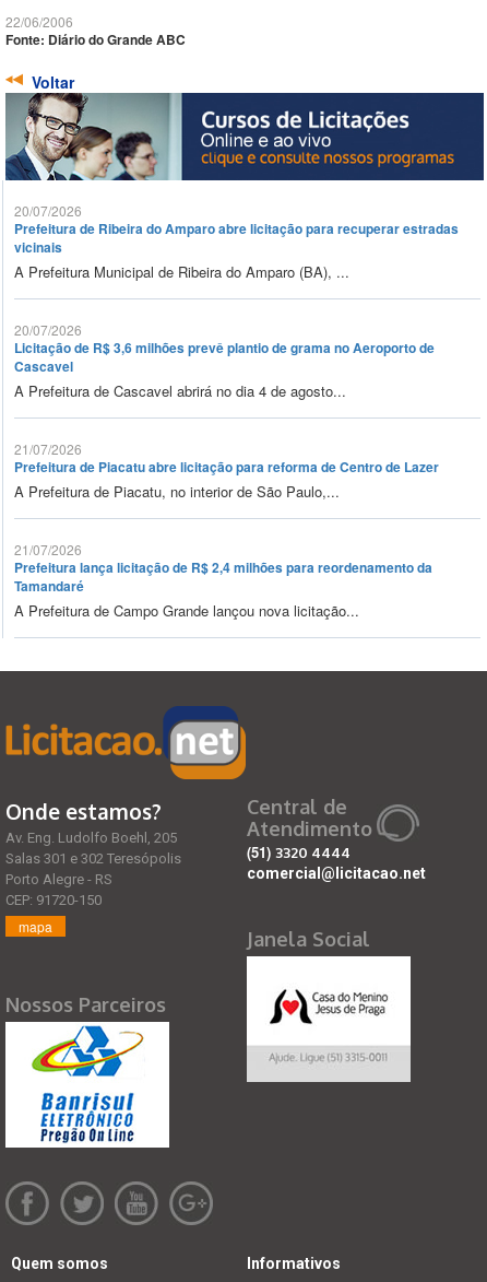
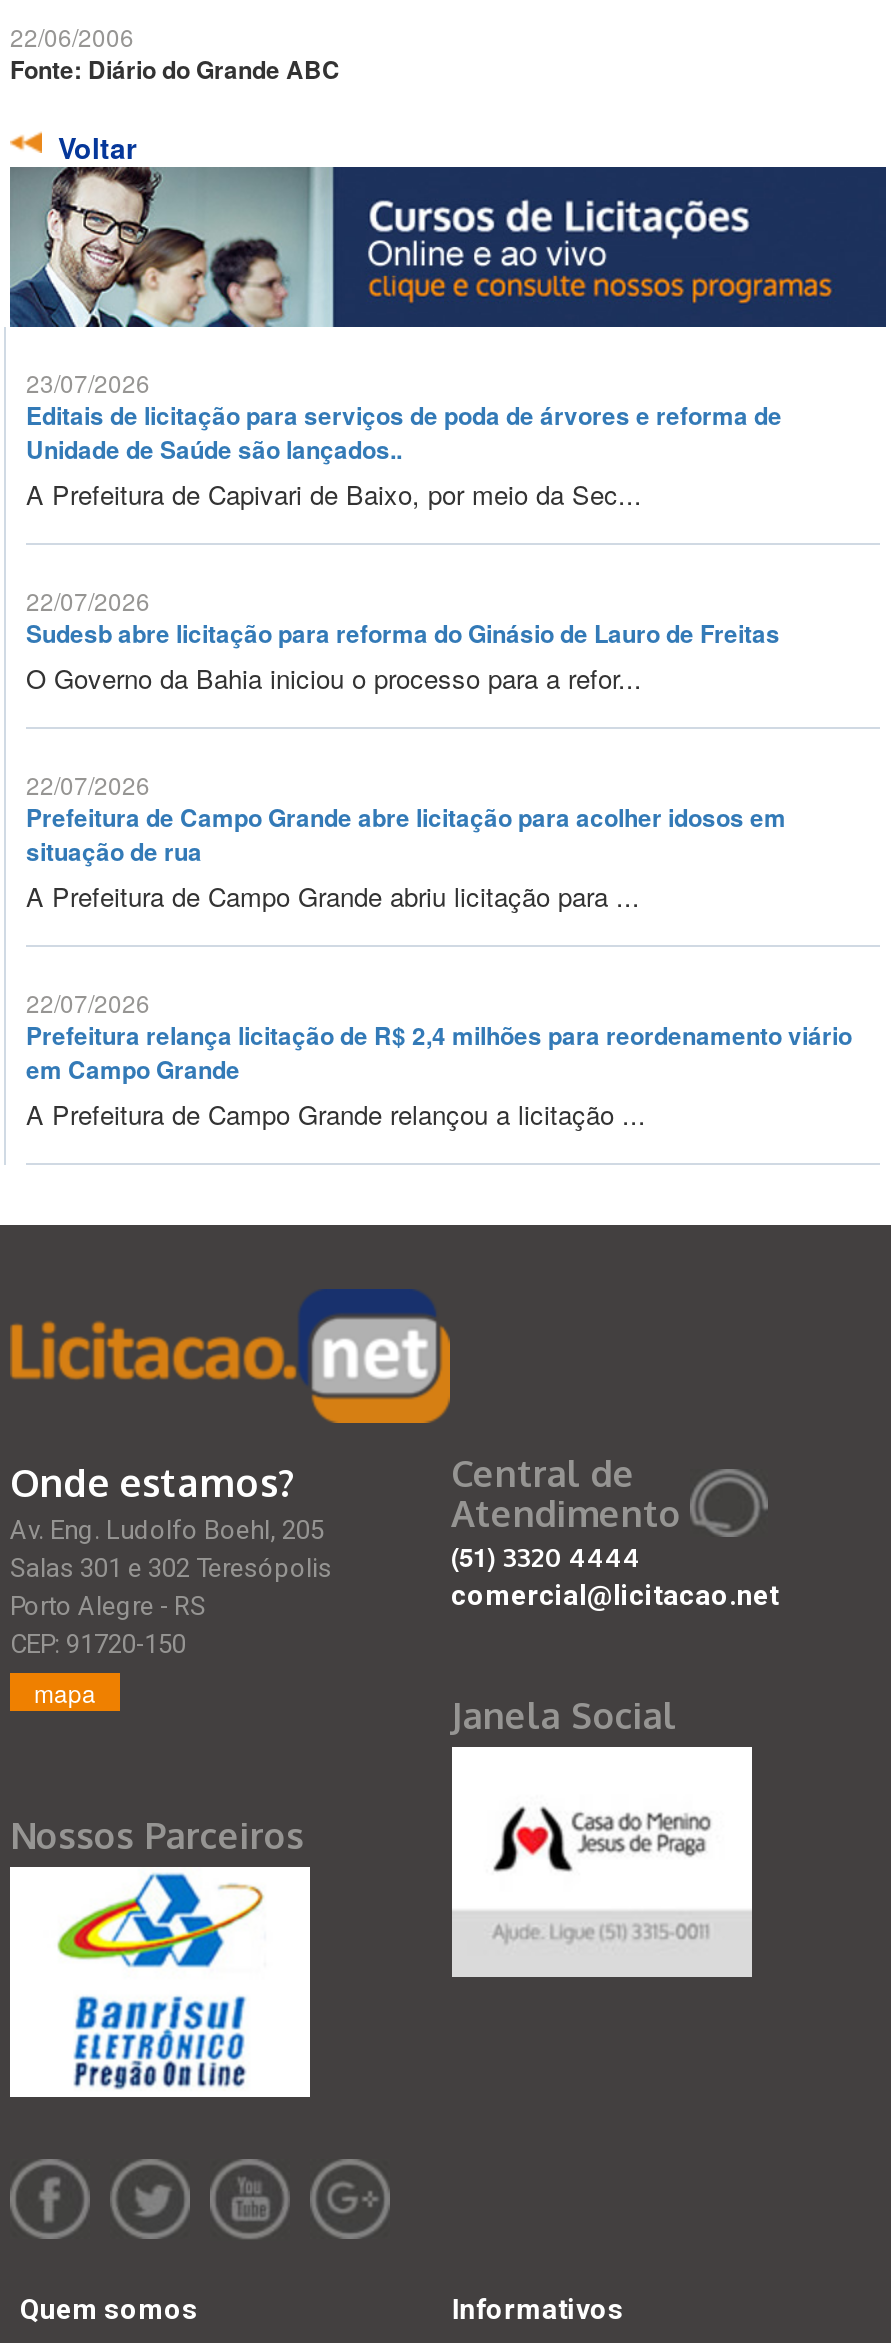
- 20/07/2026
- Prefeitura de Ribeira do Amparo abre licitação para recuperar estradas
- vicinais
- A Prefeitura Municipal de Ribeira do Amparo (BA), ...
+ 23/07/2026
+ Editais de licitação para serviços de poda de árvores e reforma de
+ Unidade de Saúde são lançados..
+ A Prefeitura de Capivari de Baixo, por meio da Sec...

- 20/07/2026
- Licitação de R$ 3,6 milhões prevê plantio de grama no Aeroporto de
- Cascavel
- A Prefeitura de Cascavel abrirá no dia 4 de agosto...
+ 22/07/2026
+ Sudesb abre licitação para reforma do Ginásio de Lauro de Freitas
+ O Governo da Bahia iniciou o processo para a refor...

- 21/07/2026
- Prefeitura de Piacatu abre licitação para reforma de Centro de Lazer
- A Prefeitura de Piacatu, no interior de São Paulo,...
+ 22/07/2026
+ Prefeitura de Campo Grande abre licitação para acolher idosos em
+ situação de rua
+ A Prefeitura de Campo Grande abriu licitação para ...

- 21/07/2026
- Prefeitura lança licitação de R$ 2,4 milhões para reordenamento da
- Tamandaré
- A Prefeitura de Campo Grande lançou nova licitação...
+ 22/07/2026
+ Prefeitura relança licitação de R$ 2,4 milhões para reordenamento viário
+ em Campo Grande
+ A Prefeitura de Campo Grande relançou a licitação ...
